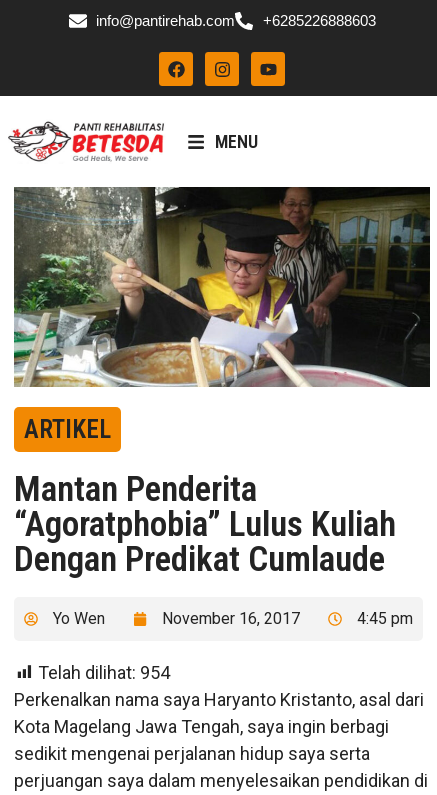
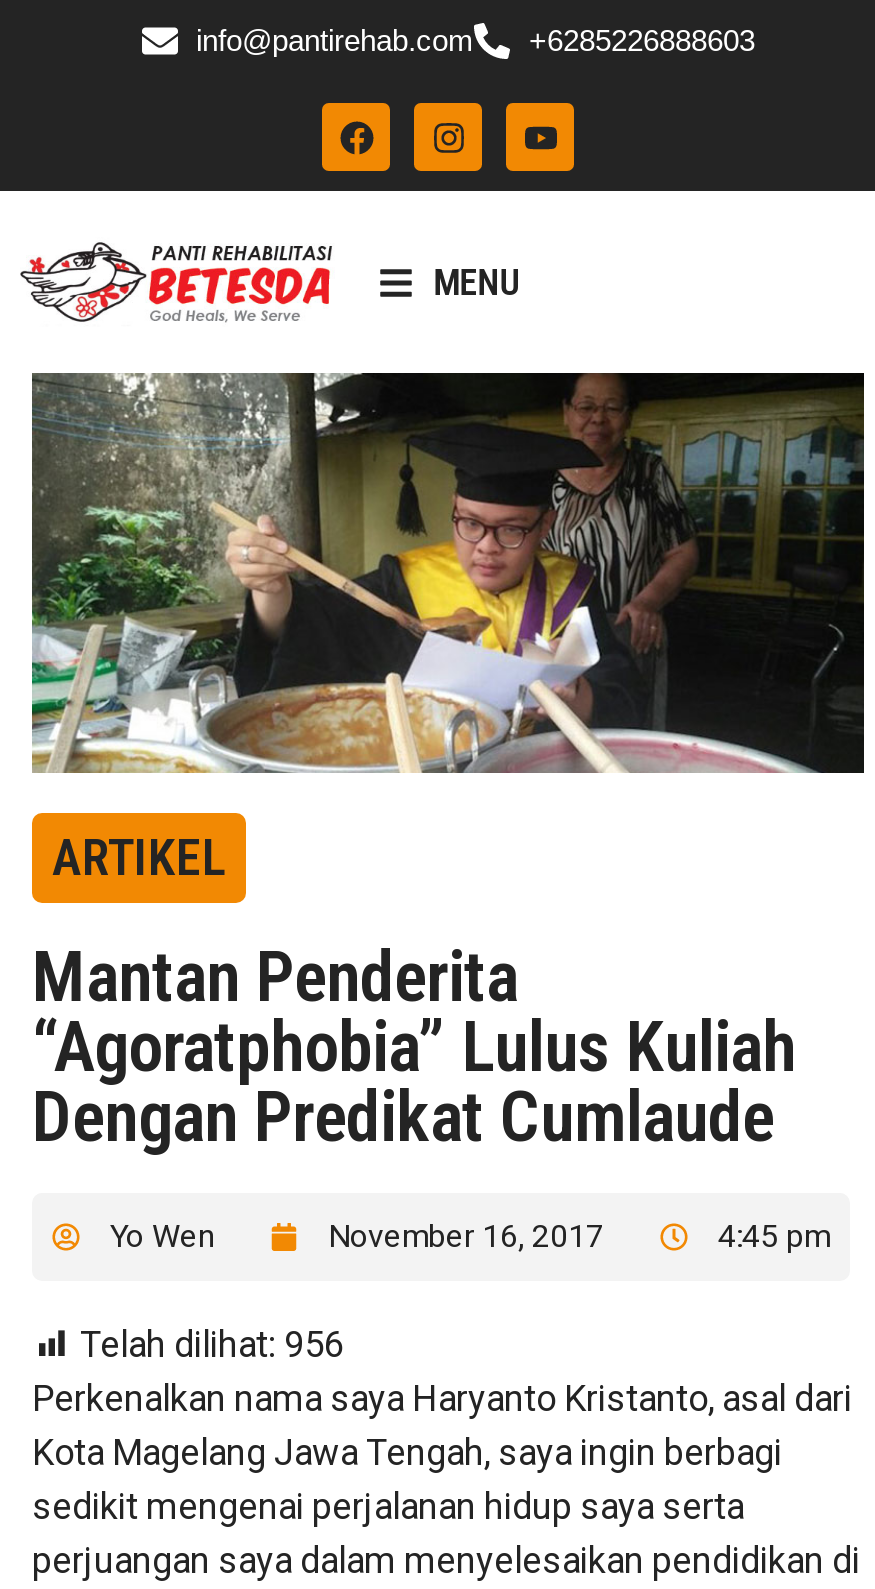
- Telah dilihat: 954
+ Telah dilihat: 956
